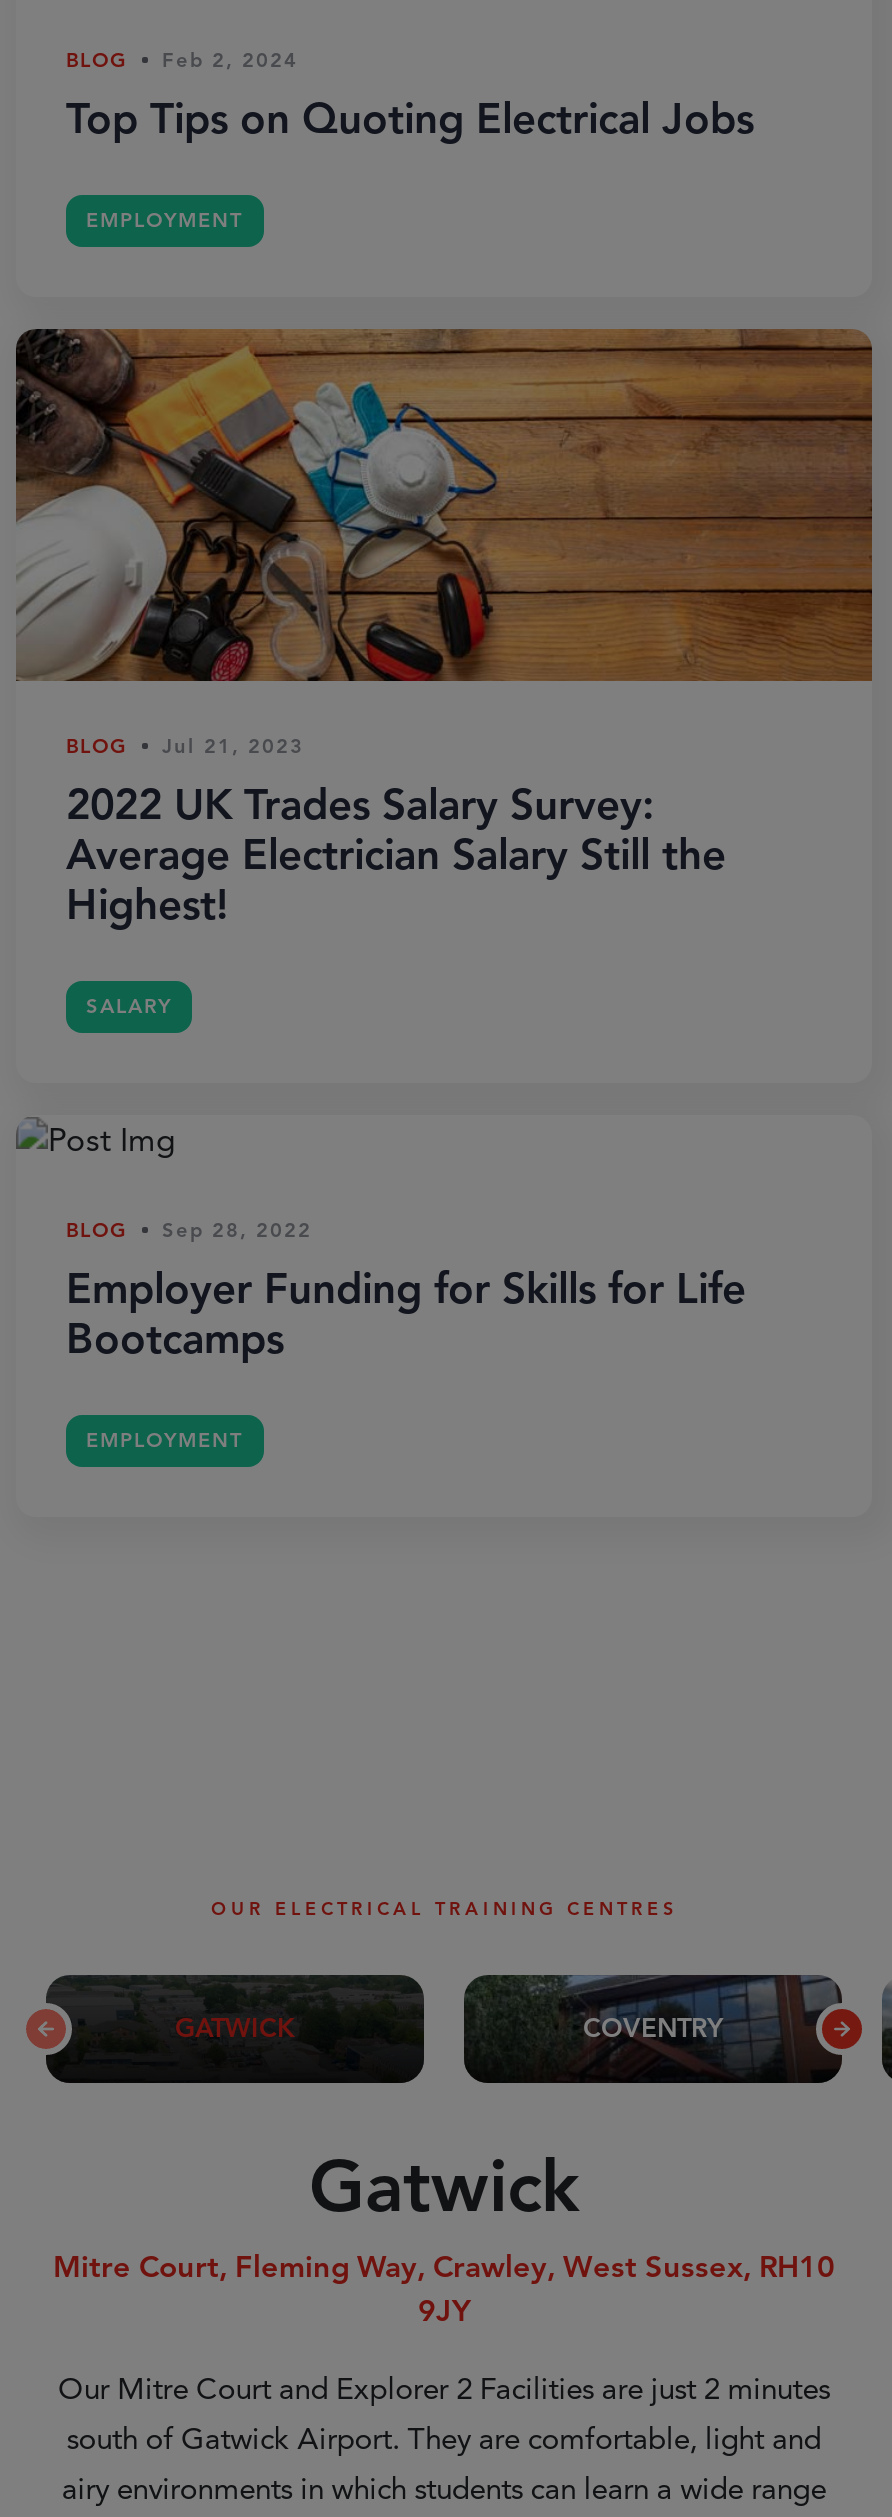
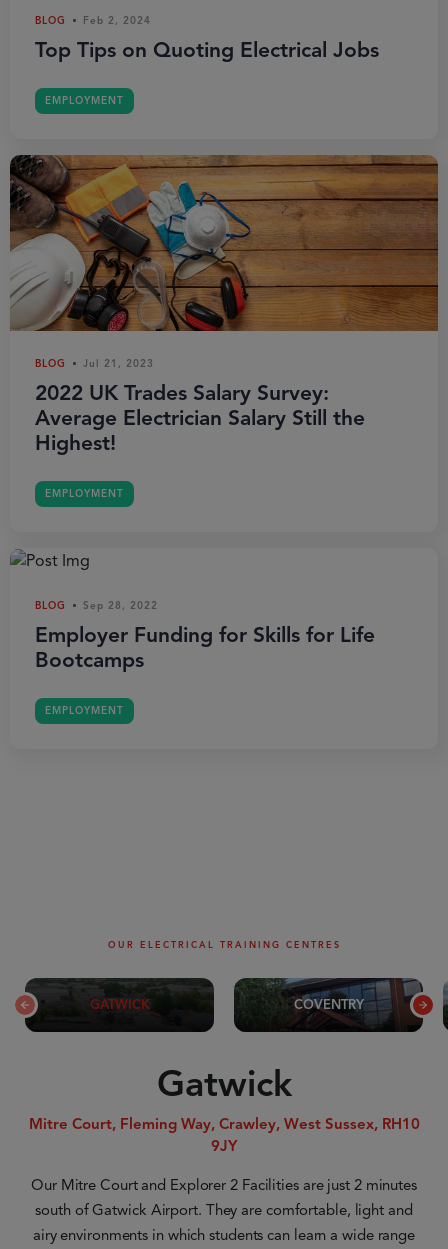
- SALARY
+ EMPLOYMENT
